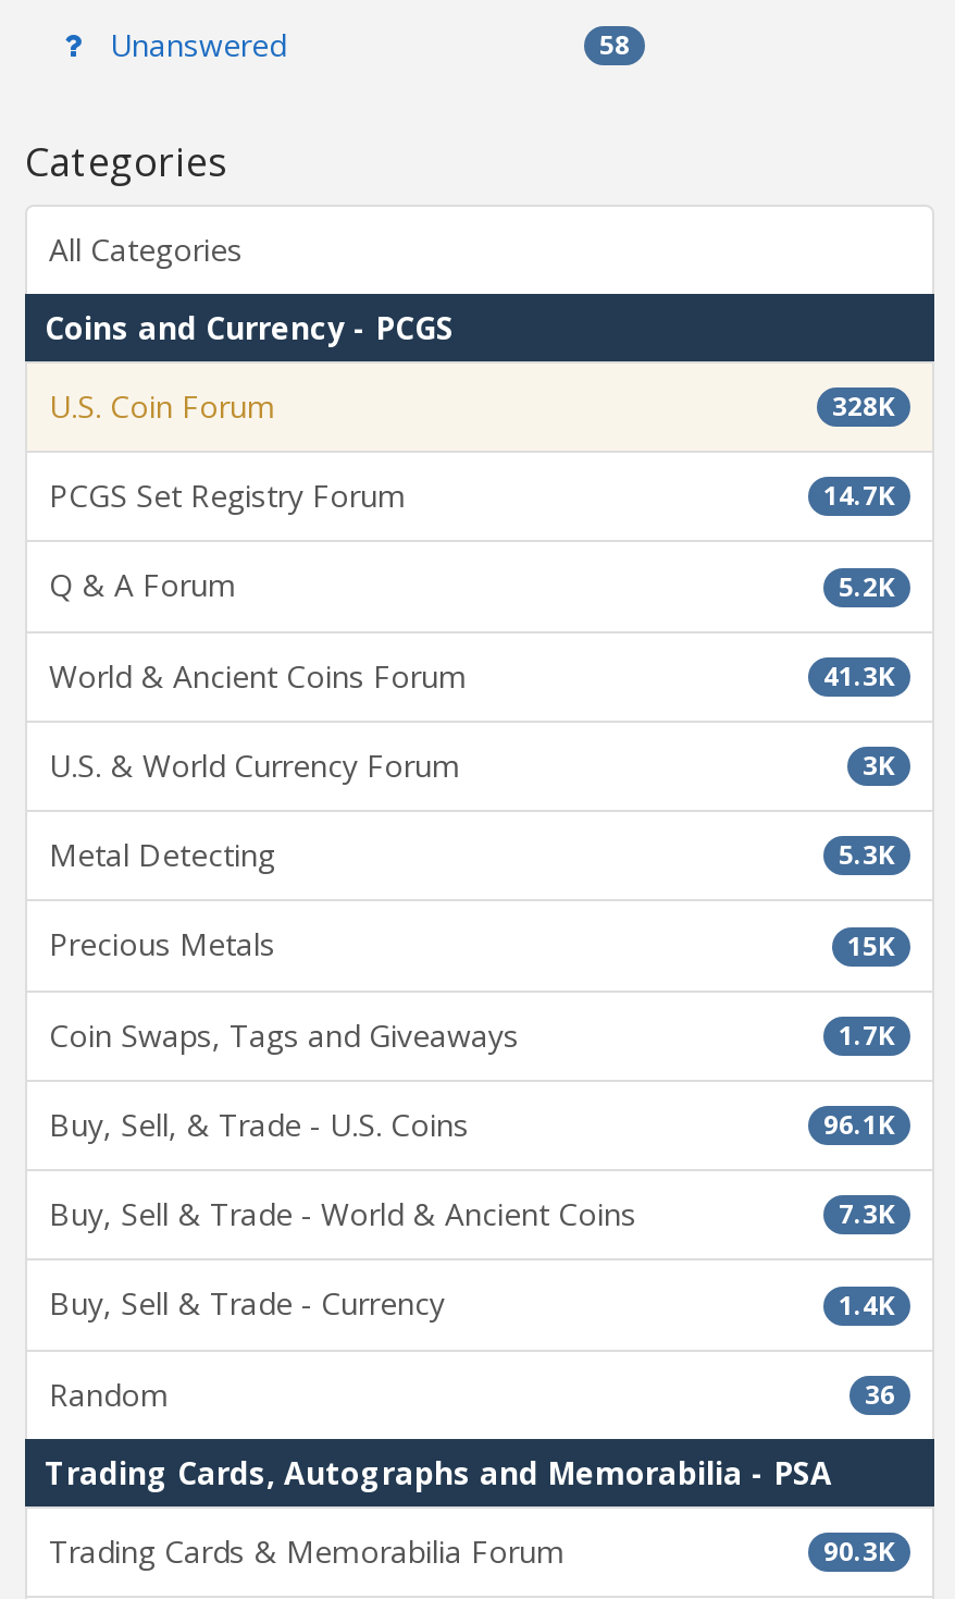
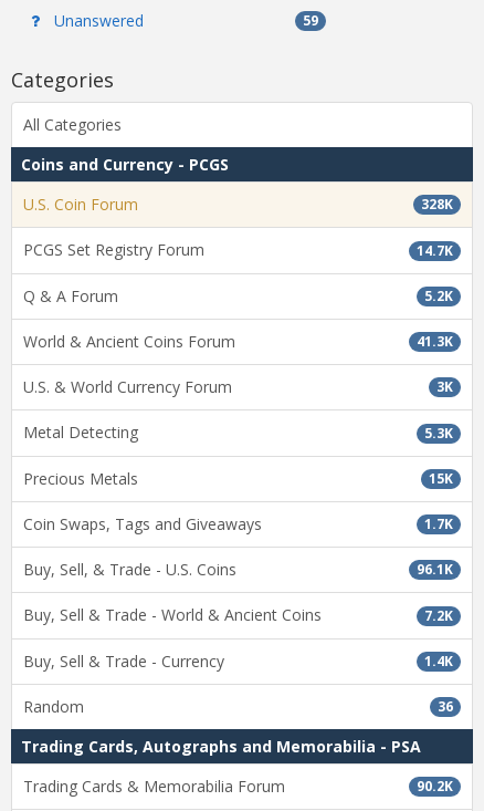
- 58
+ 59

- 7.3K
+ 7.2K

- 90.3K
+ 90.2K
